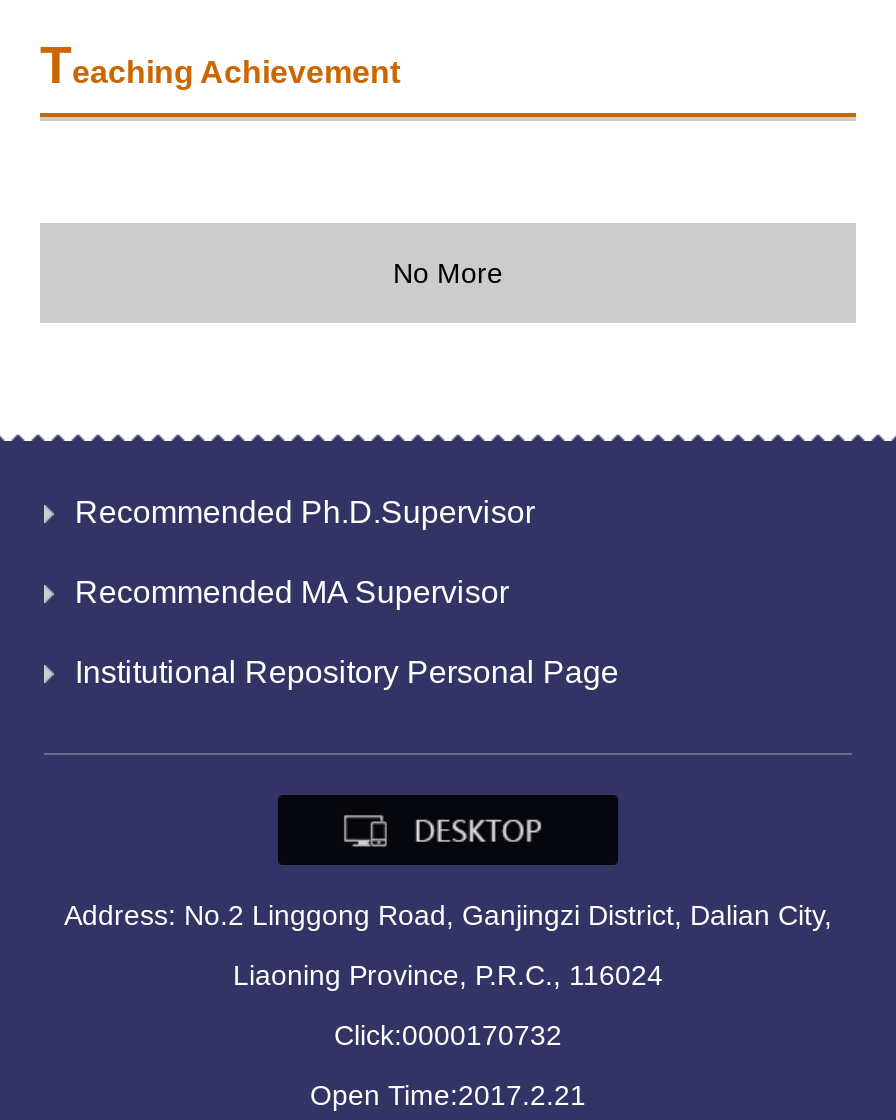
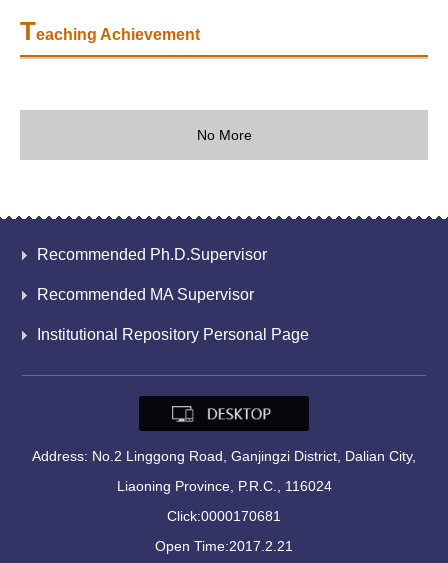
- Click:0000170732
+ Click:0000170681
